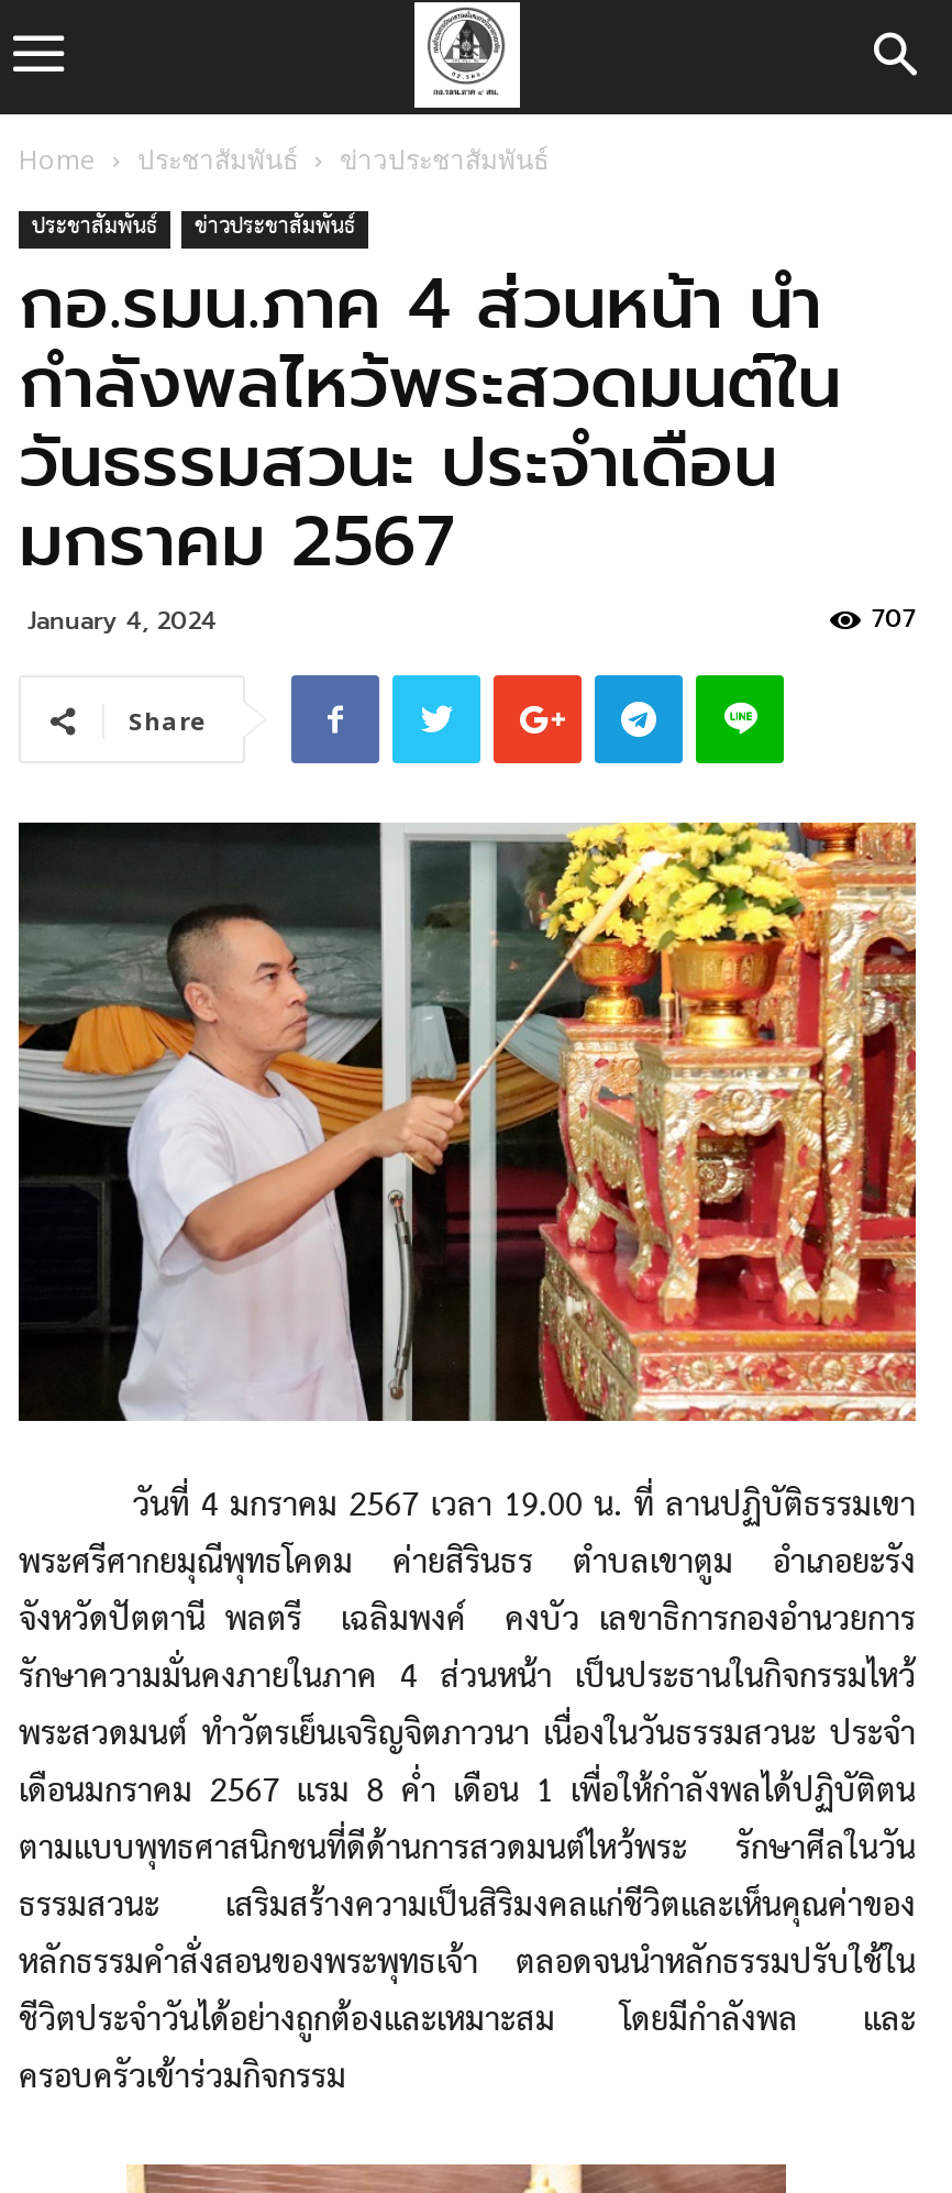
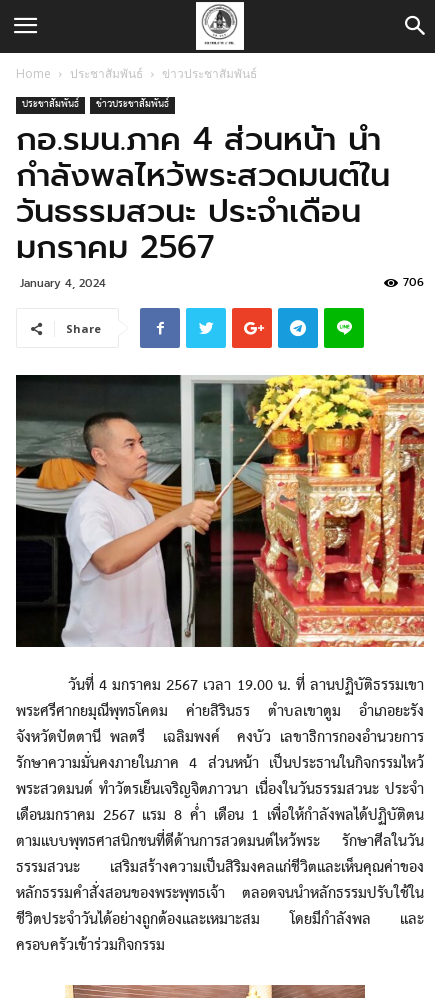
- 707
+ 706
